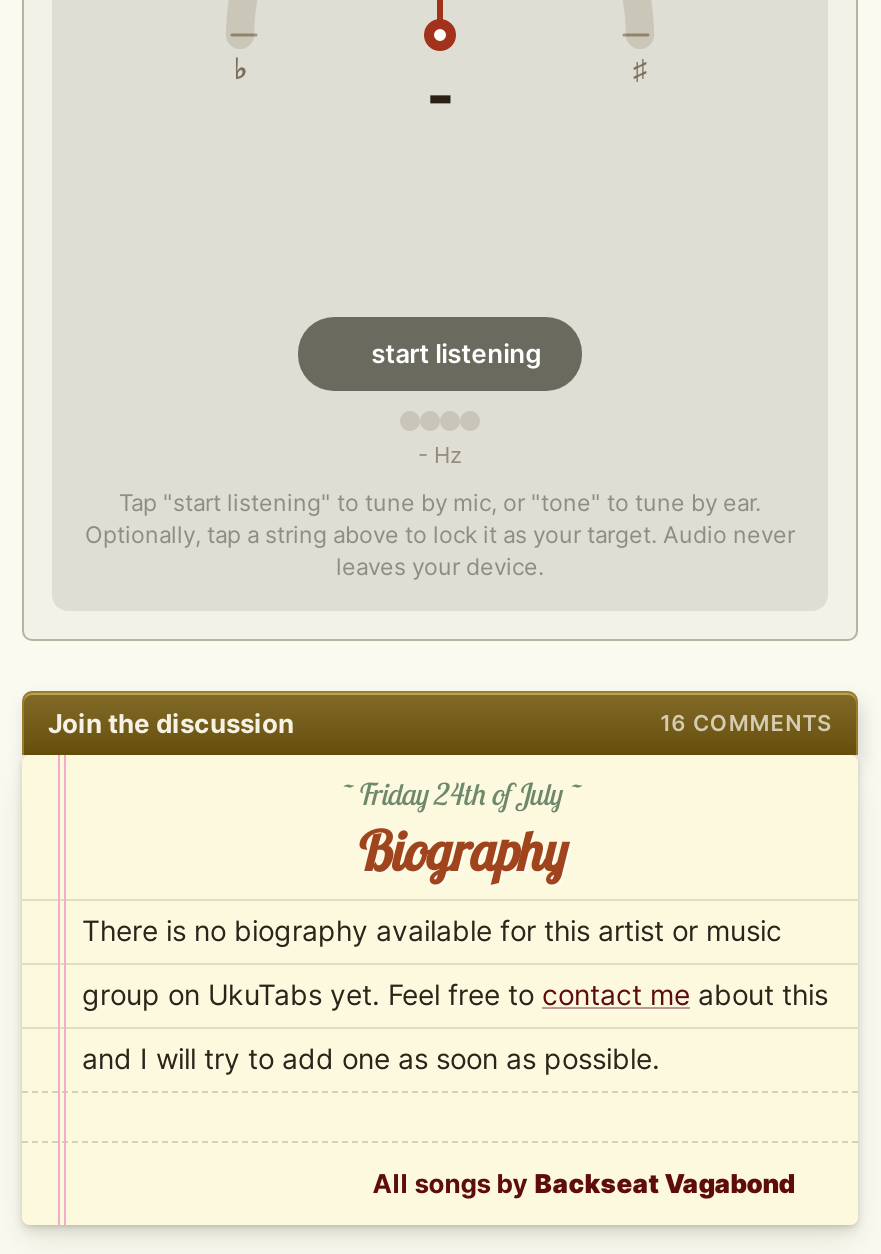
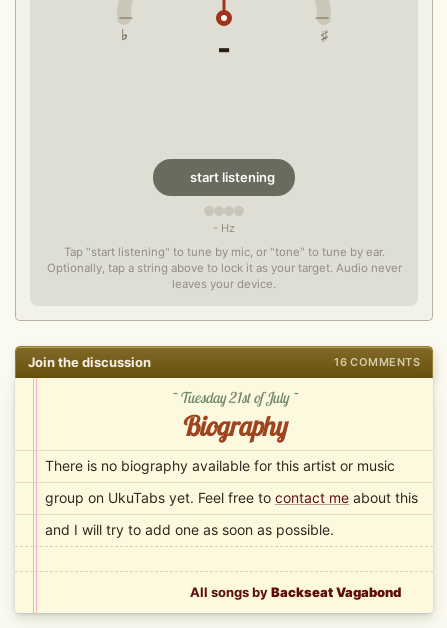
- ~ Friday 24th of July ~
+ ~ Tuesday 21st of July ~
